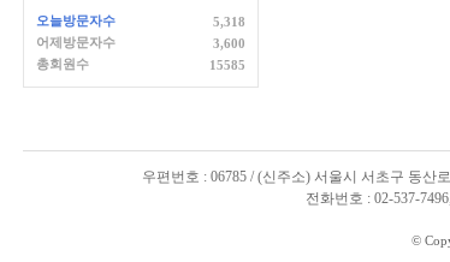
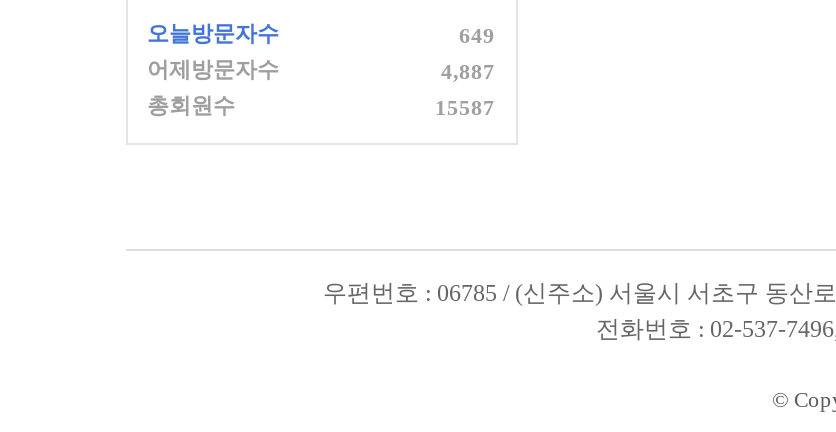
- 5,318
+ 649

- 3,600
+ 4,887

- 15585
+ 15587
